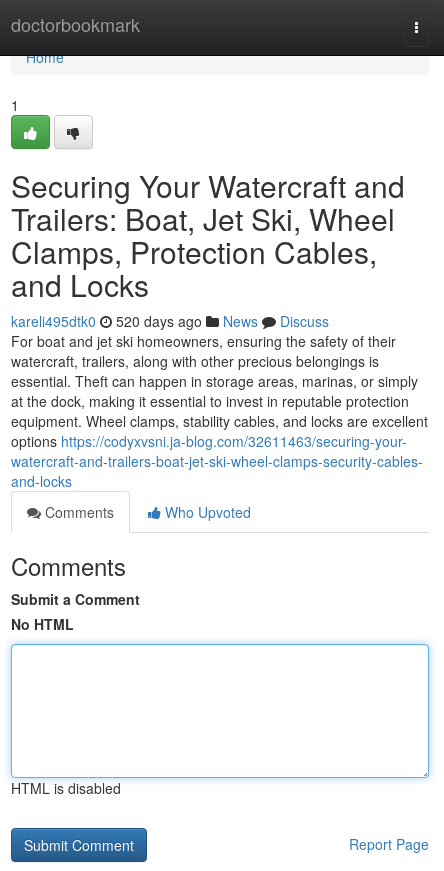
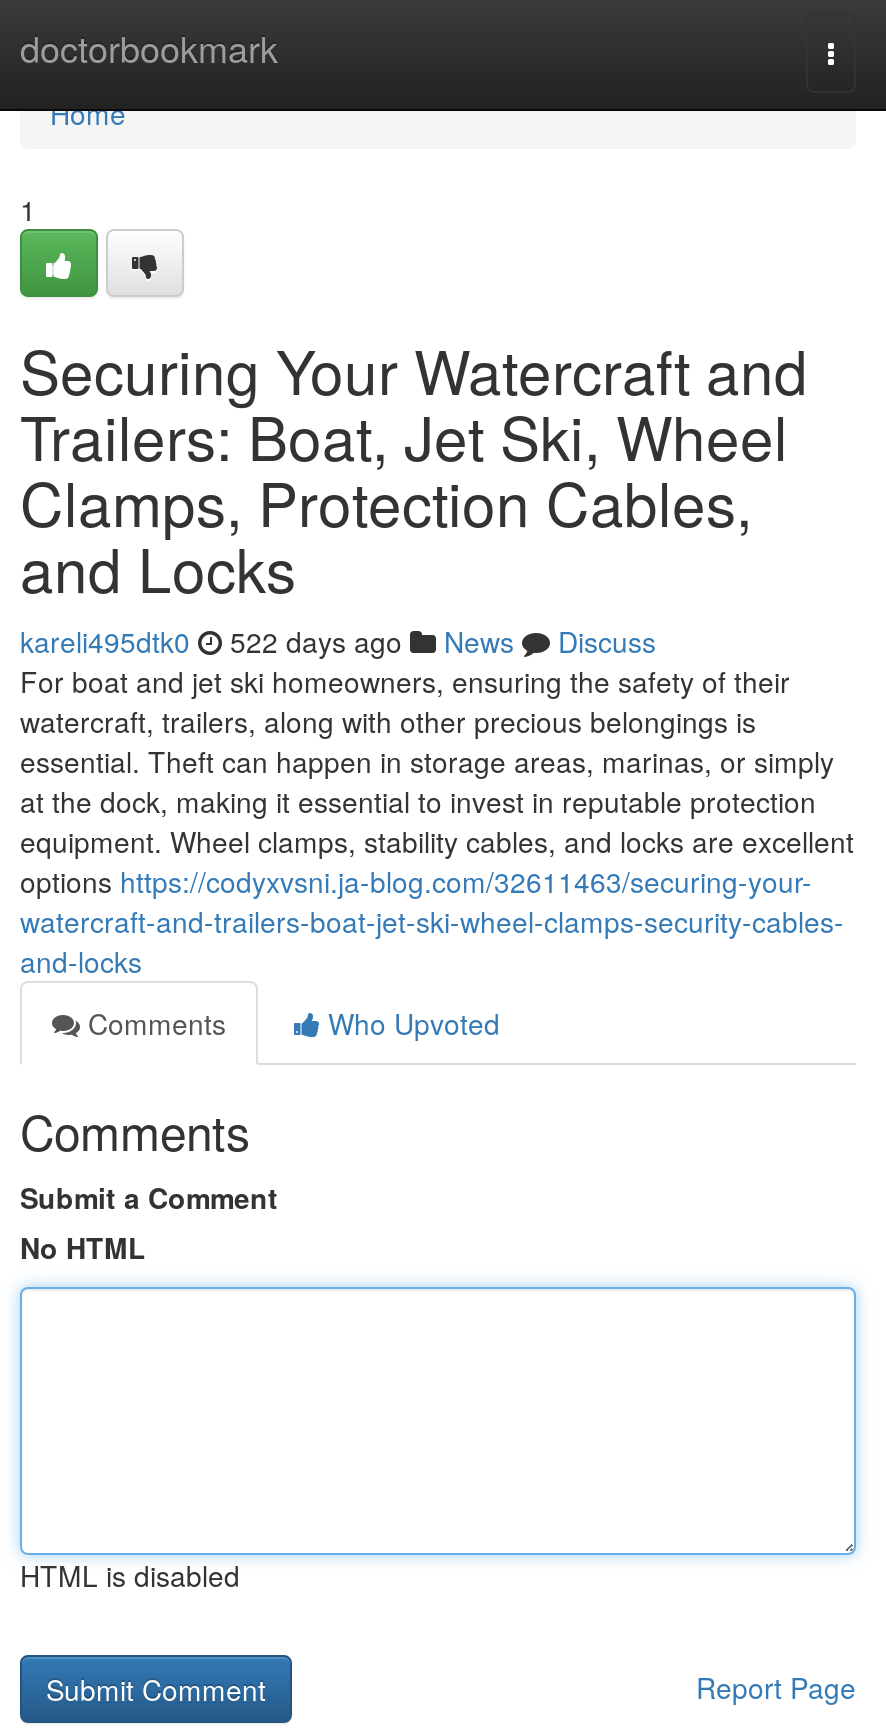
- kareli495dtk0 520 days ago News Discuss
+ kareli495dtk0 522 days ago News Discuss
